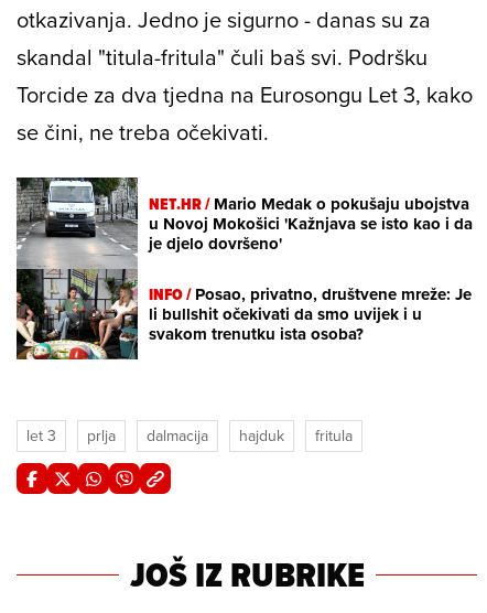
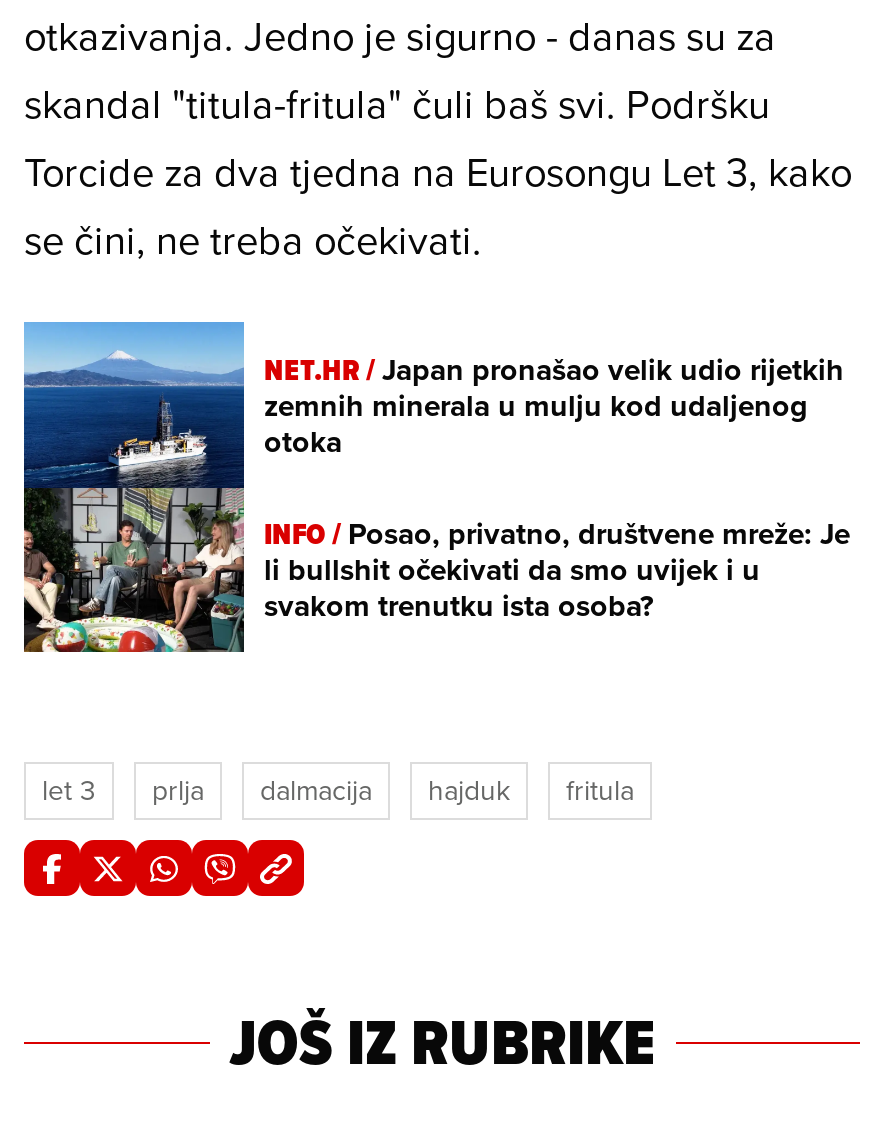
- [image]
- NET.HR /Mario Medak o pokušaju ubojstva
- u Novoj Mokošici 'Kažnjava se isto kao i da
- je djelo dovršeno'
+ [image]
+ NET.HR /Japan pronašao velik udio rijetkih
+ zemnih minerala u mulju kod udaljenog
+ otoka
